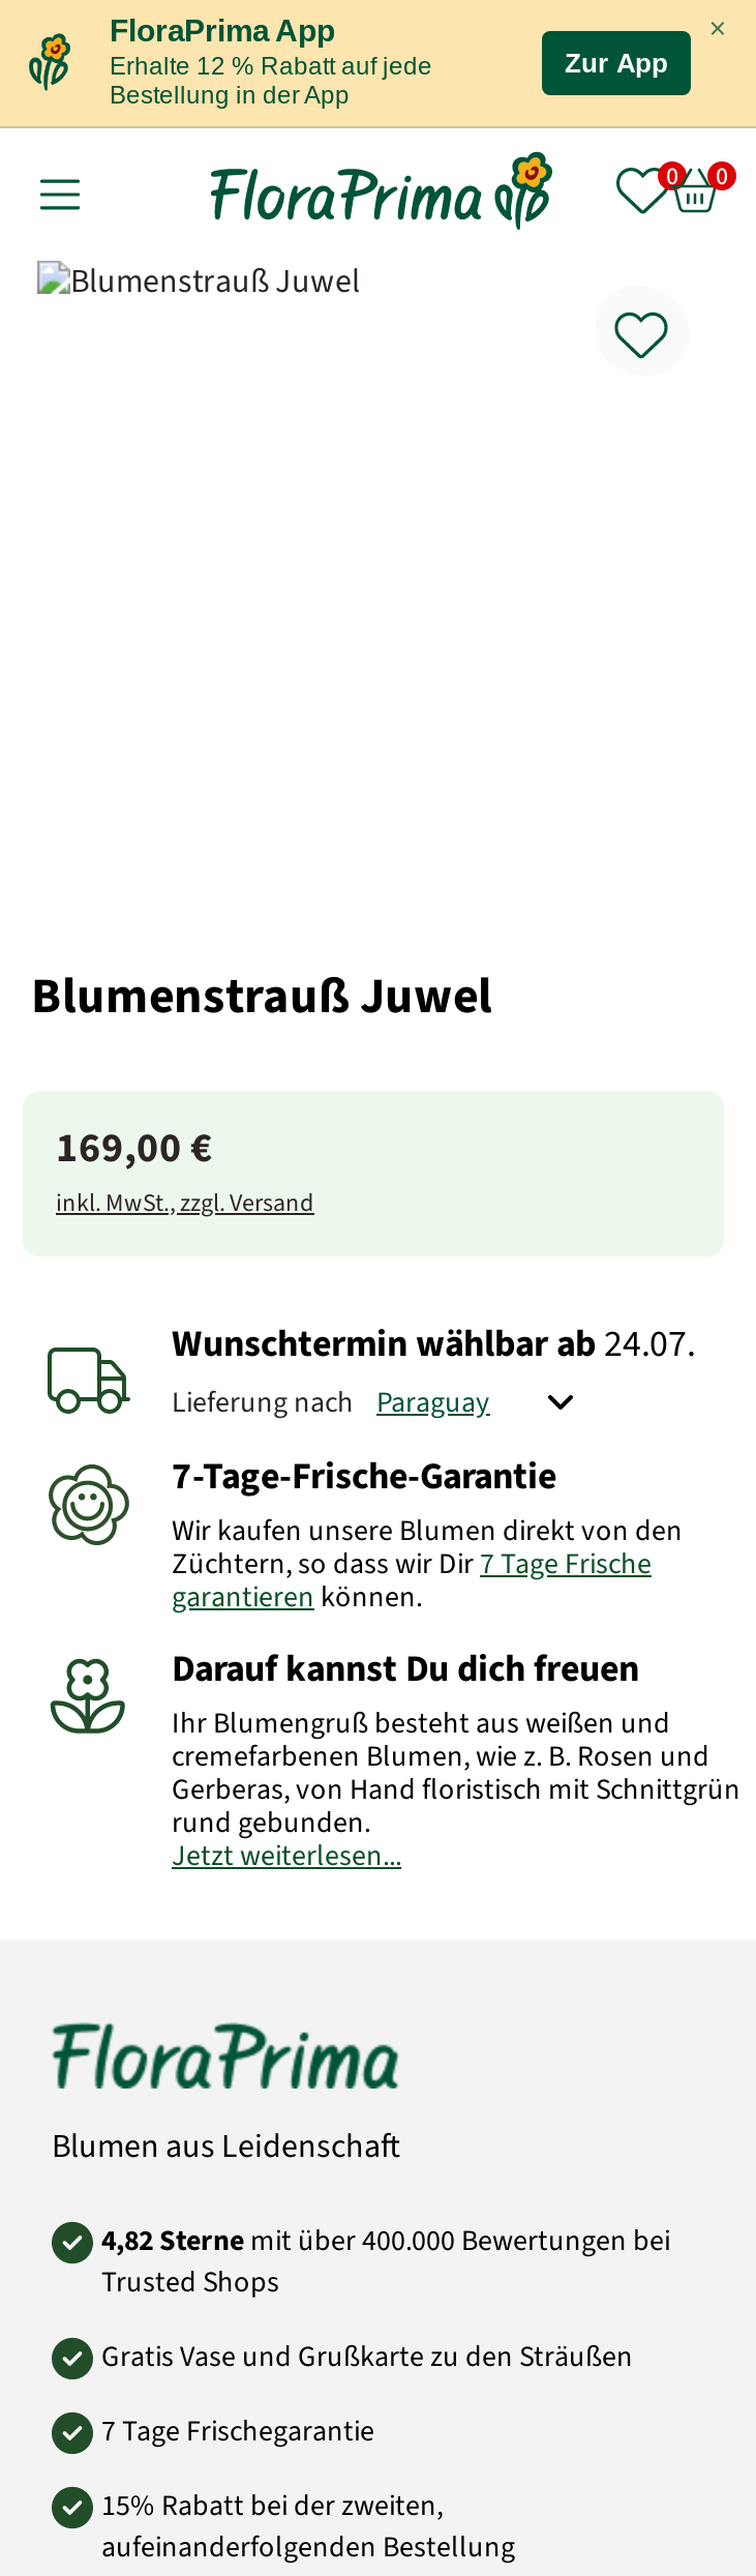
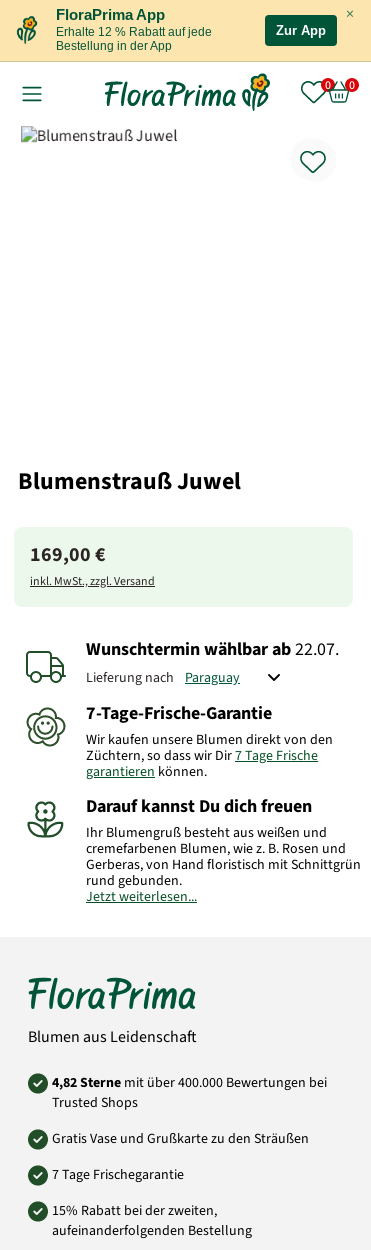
- Wunschtermin wählbar ab 24.07.
+ Wunschtermin wählbar ab 22.07.
